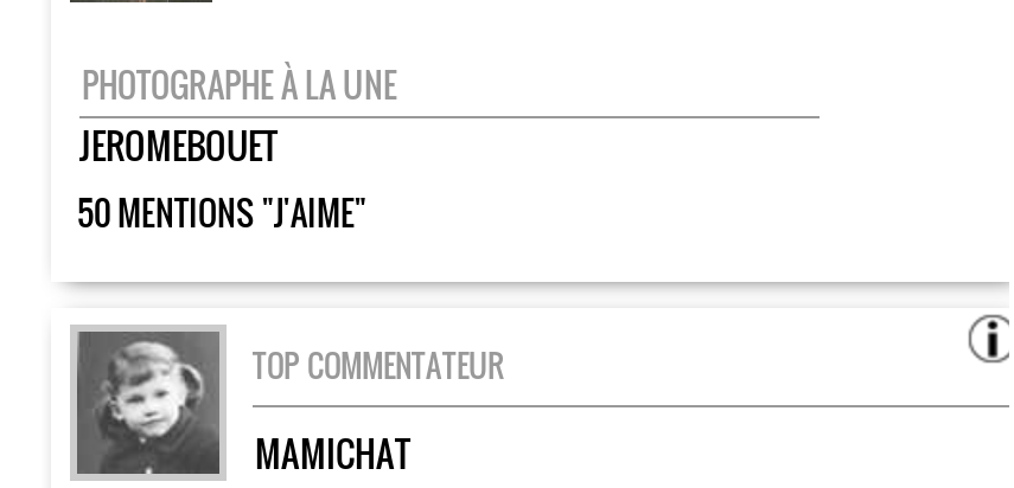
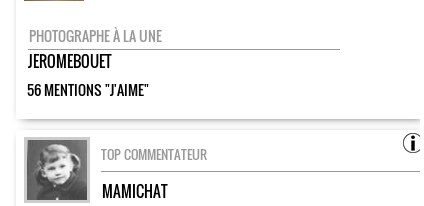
- 50 MENTIONS "J'AIME"
+ 56 MENTIONS "J'AIME"
